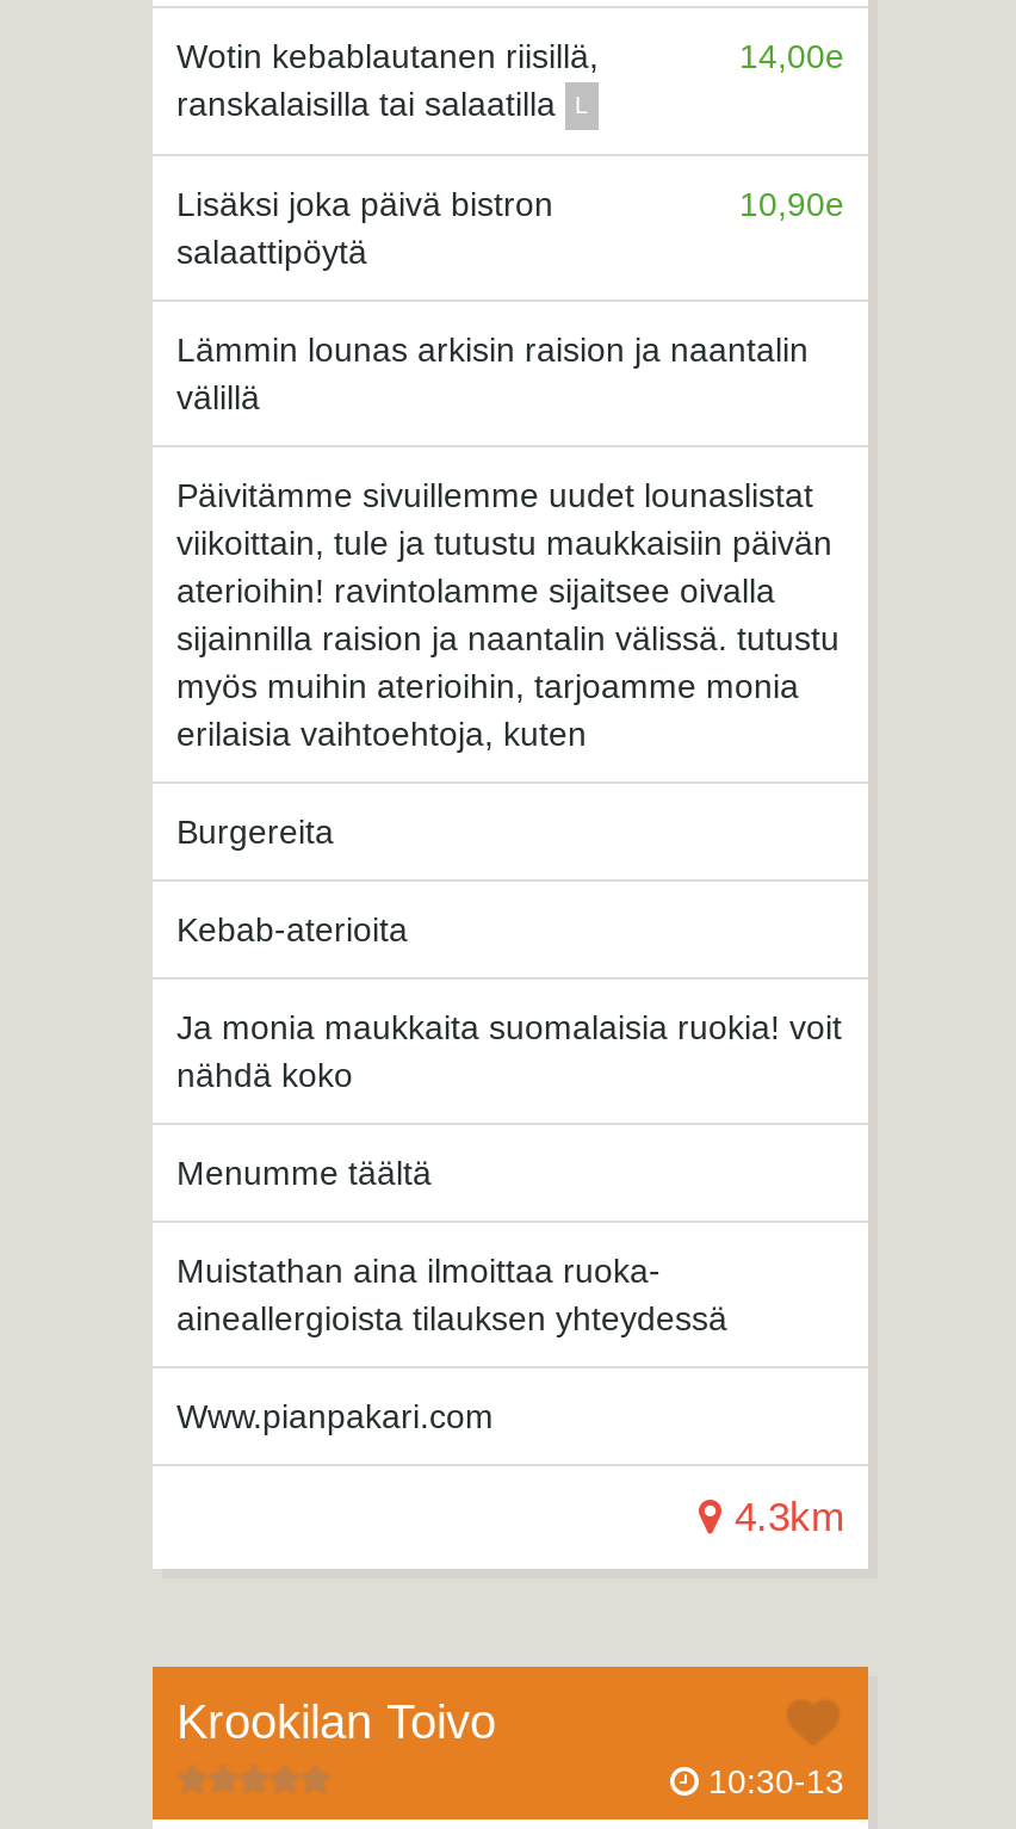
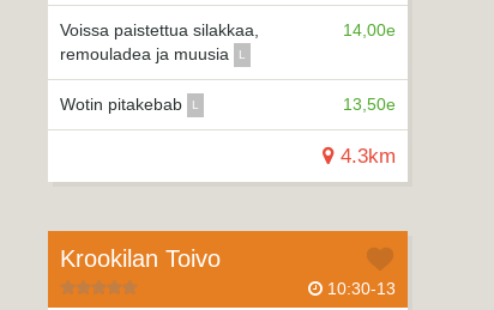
- Wotin kebablautanen riisillä,
- ranskalaisilla tai salaatilla L
- 10,90e
- Lisäksi joka päivä bistron
- salaattipöytä
- Lämmin lounas arkisin raision ja naantalin
- välillä
- Päivitämme sivuillemme uudet lounaslistat
- viikoittain, tule ja tutustu maukkaisiin päivän
- aterioihin! ravintolamme sijaitsee oivalla
- sijainnilla raision ja naantalin välissä. tutustu
- myös muihin aterioihin, tarjoamme monia
- erilaisia vaihtoehtoja, kuten
- Burgereita
- Kebab-aterioita
- Ja monia maukkaita suomalaisia ruokia! voit
- nähdä koko
- Menumme täältä
- Muistathan aina ilmoittaa ruoka-
- aineallergioista tilauksen yhteydessä
- Www.pianpakari.com
+ Voissa paistettua silakkaa,
+ remouladea ja muusia L
+ 13,50e
+ Wotin pitakebab L
